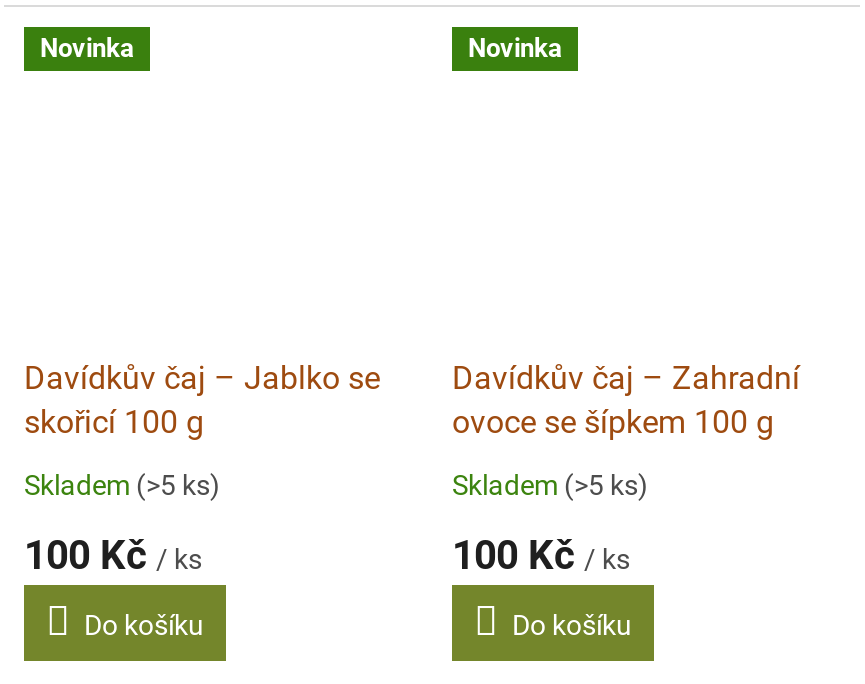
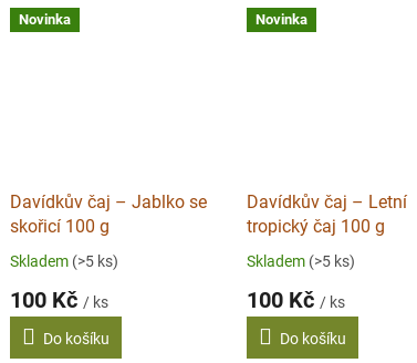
- Davídkův čaj – Zahradní
- ovoce se šípkem 100 g
+ Davídkův čaj – Letní
+ tropický čaj 100 g
